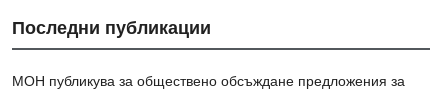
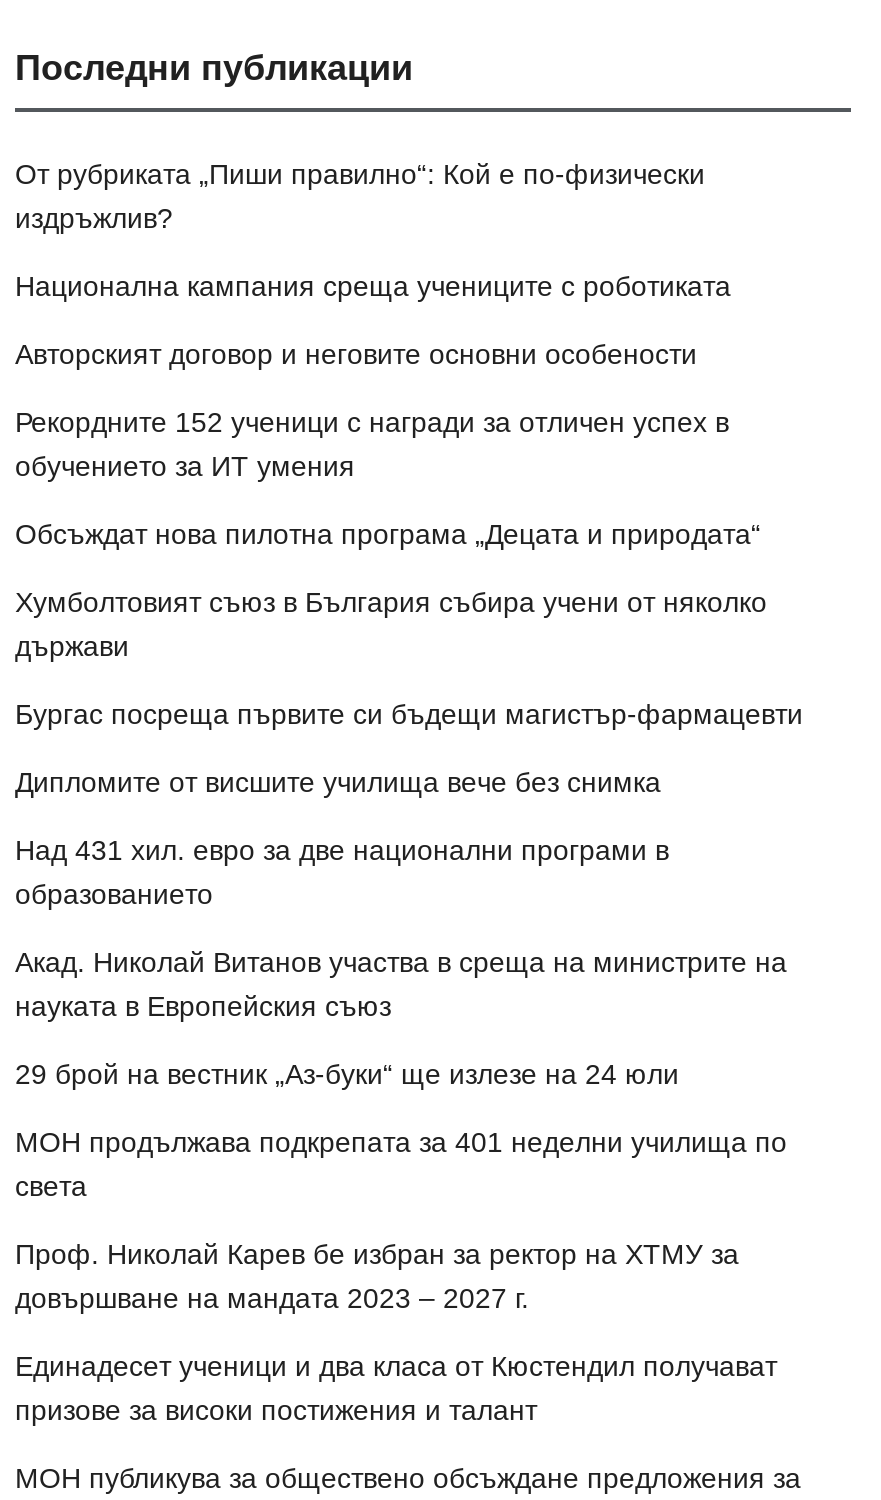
+ От рубриката „Пиши правилно“: Кой е по-физически
+ издръжлив?
+ Национална кампания среща учениците с роботиката
+ Авторският договор и неговите основни особености
+ Рекордните 152 ученици с награди за отличен успех в
+ обучението за ИТ умения
+ Обсъждат нова пилотна програма „Децата и природата“
+ Хумболтовият съюз в България събира учени от няколко
+ държави
+ Бургас посреща първите си бъдещи магистър-фармацевти
+ Дипломите от висшите училища вече без снимка
+ Над 431 хил. евро за две национални програми в
+ образованието
+ Акад. Николай Витанов участва в среща на министрите на
+ науката в Европейския съюз
+ 29 брой на вестник „Аз-буки“ ще излезе на 24 юли
+ МОН продължава подкрепата за 401 неделни училища по
+ света
+ Проф. Николай Карев бе избран за ректор на ХТМУ за
+ довършване на мандата 2023 – 2027 г.
+ Единадесет ученици и два класа от Кюстендил получават
+ призове за високи постижения и талант
